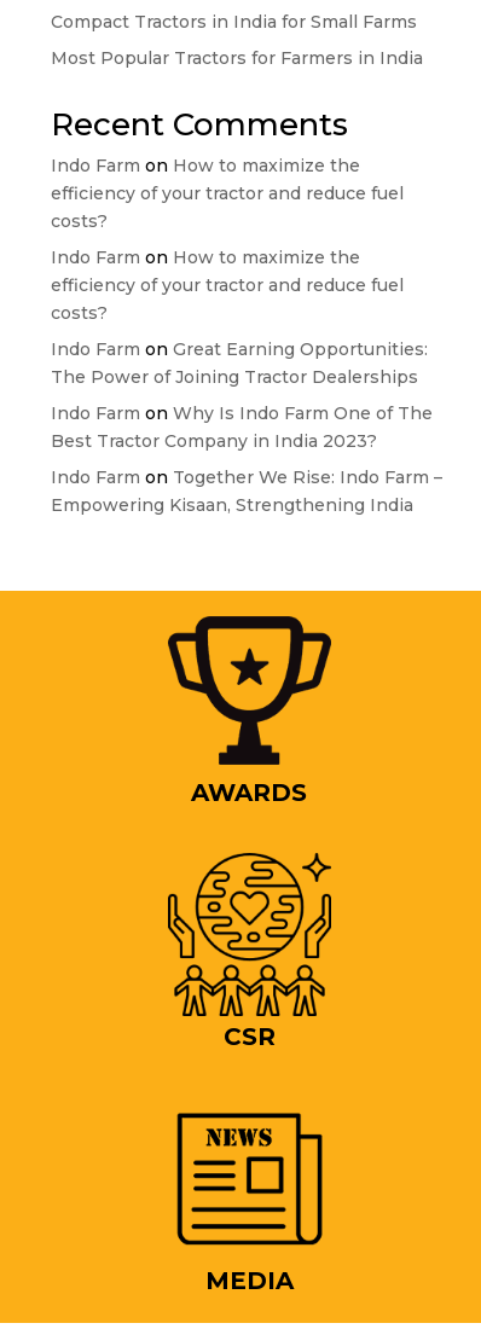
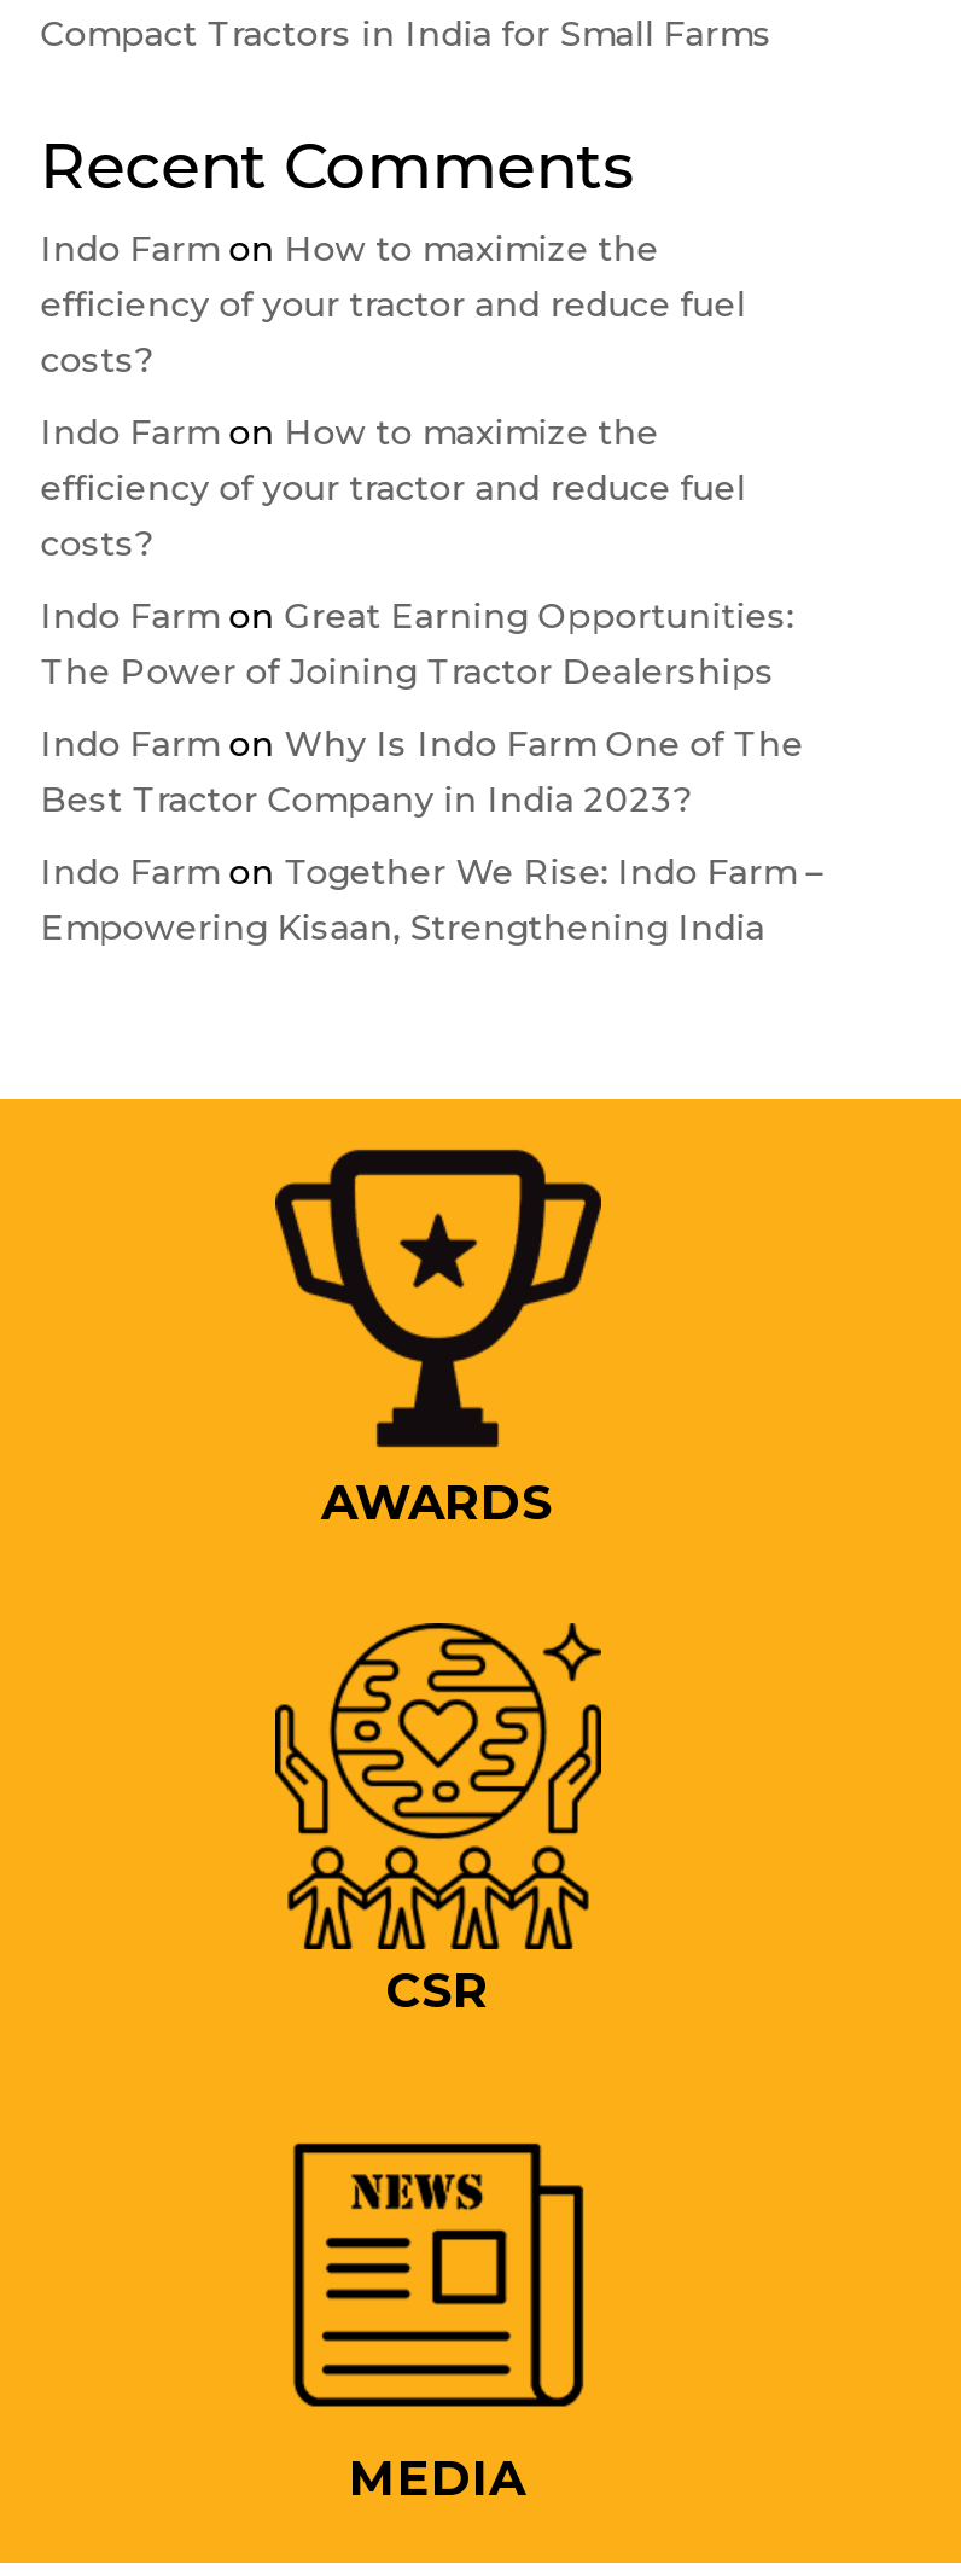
- Most Popular Tractors for Farmers in India
